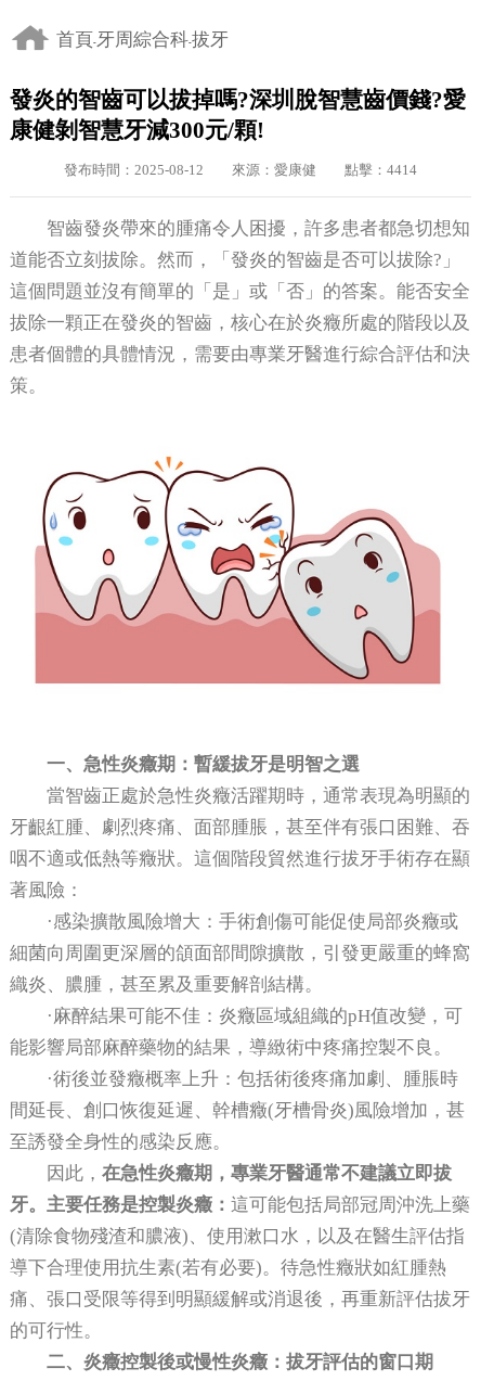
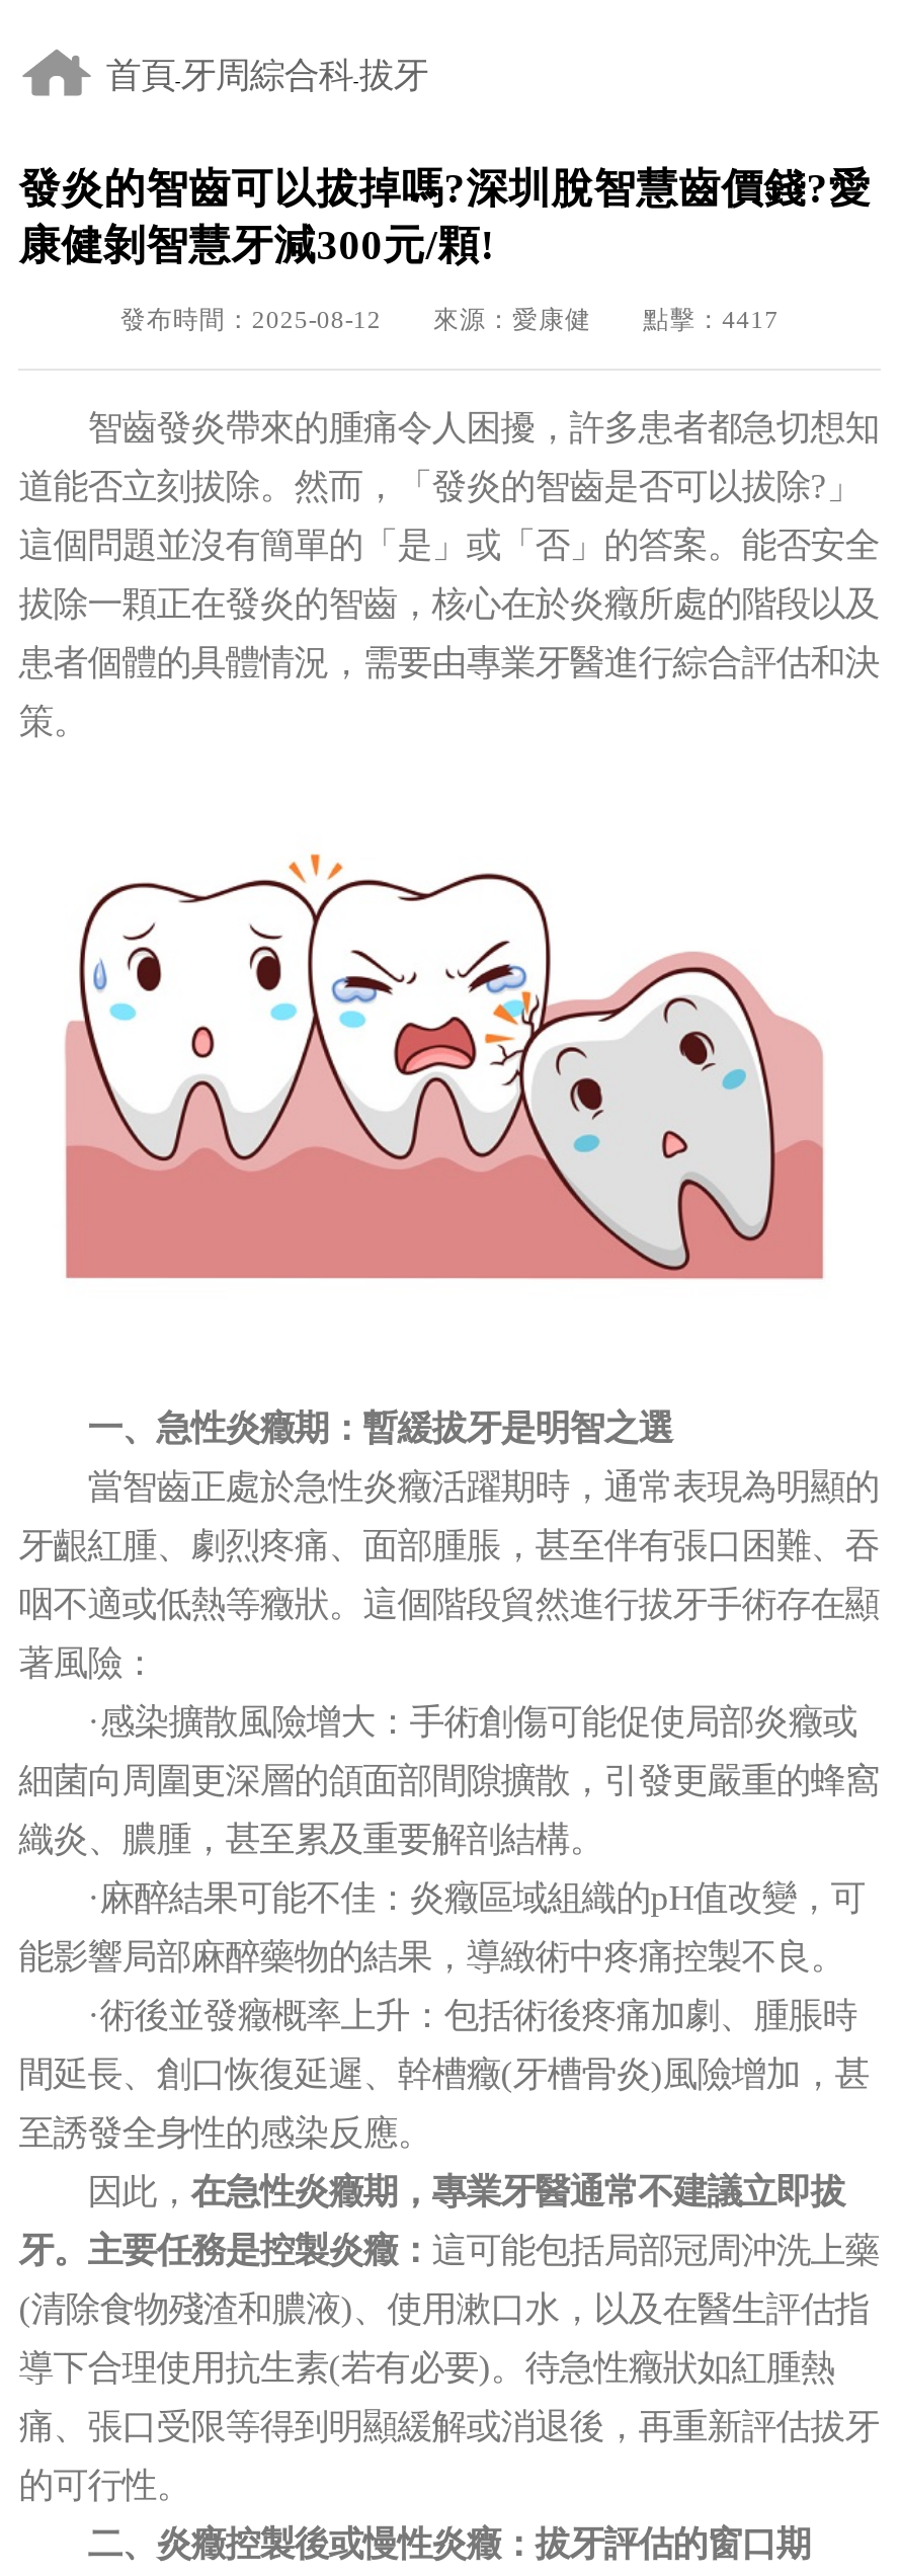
- 發布時間：2025-08-12 來源：愛康健 點擊：4414
+ 發布時間：2025-08-12 來源：愛康健 點擊：4417
